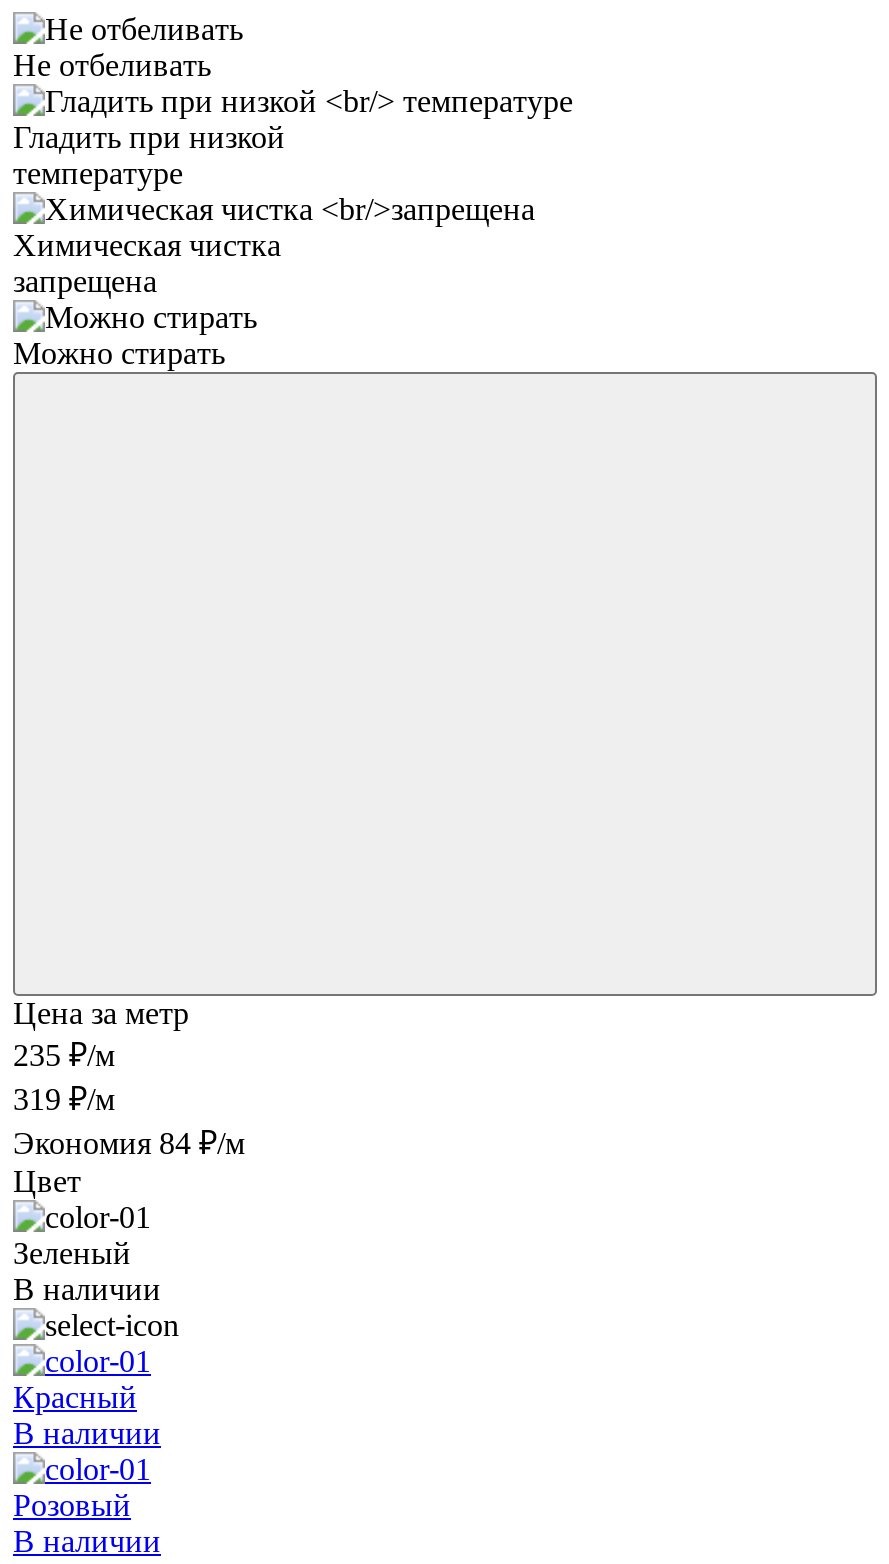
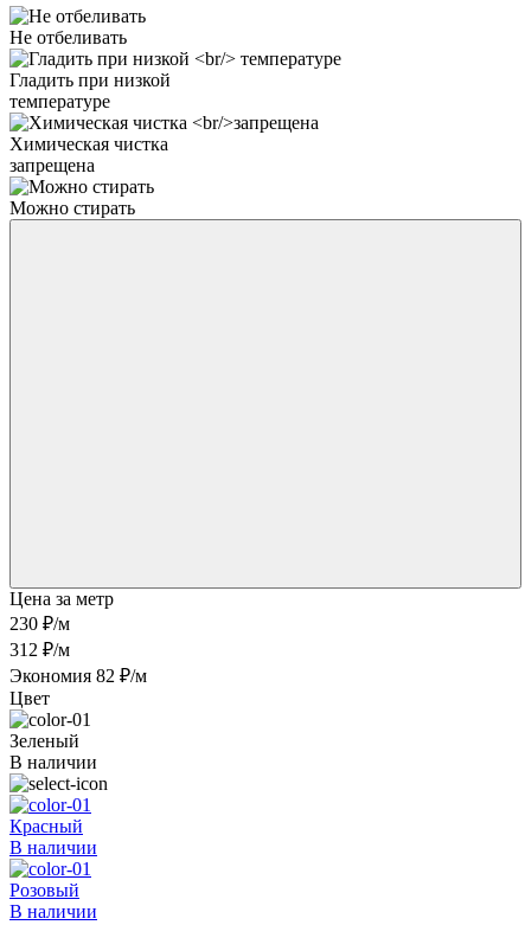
- 235 ₽/м
+ 230 ₽/м

- 319 ₽/м
+ 312 ₽/м

- Экономия 84 ₽/м
+ Экономия 82 ₽/м
